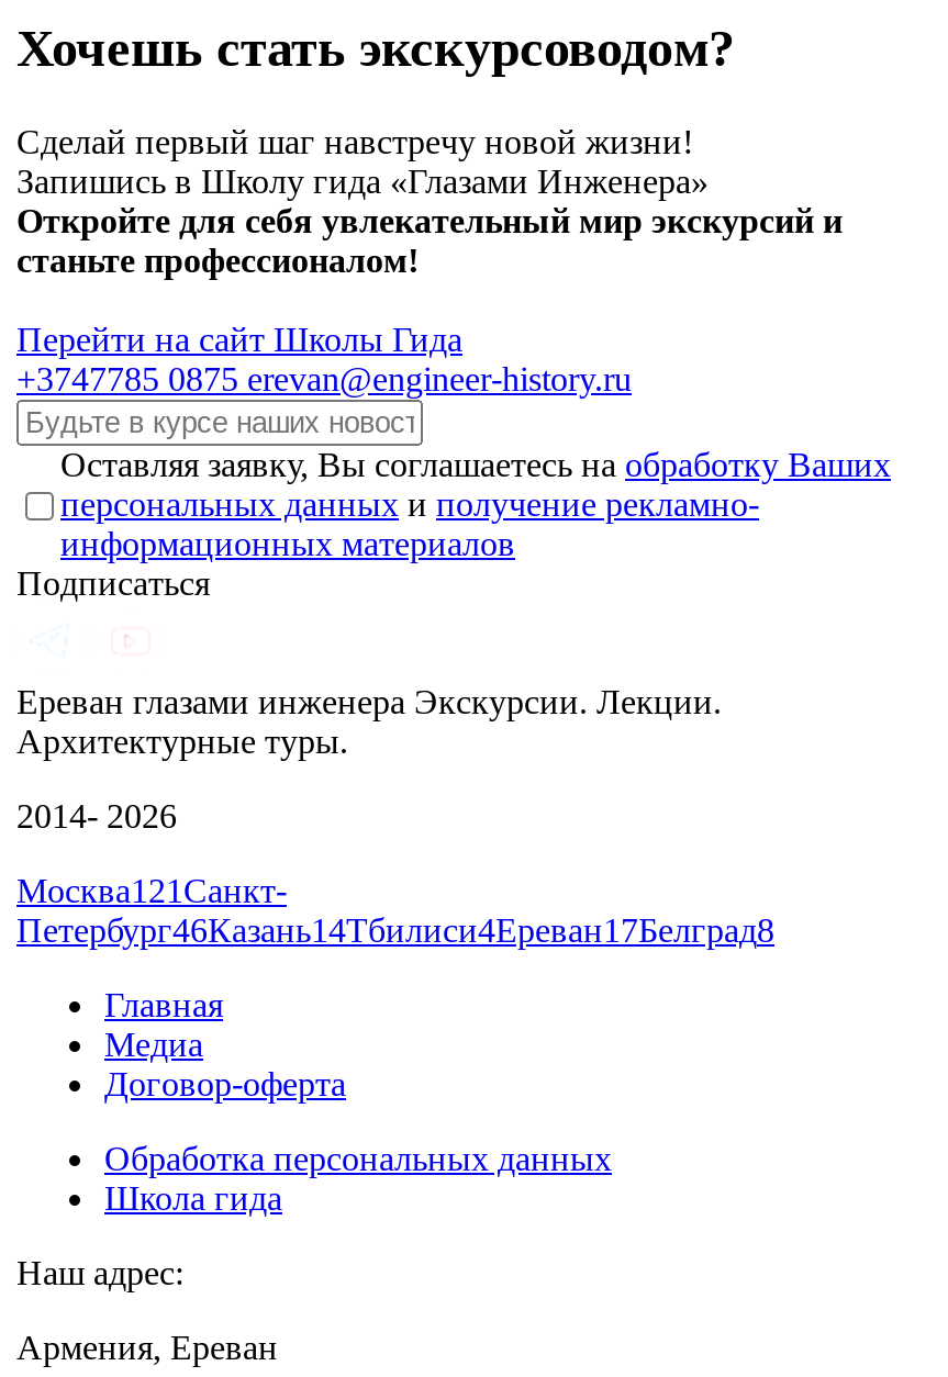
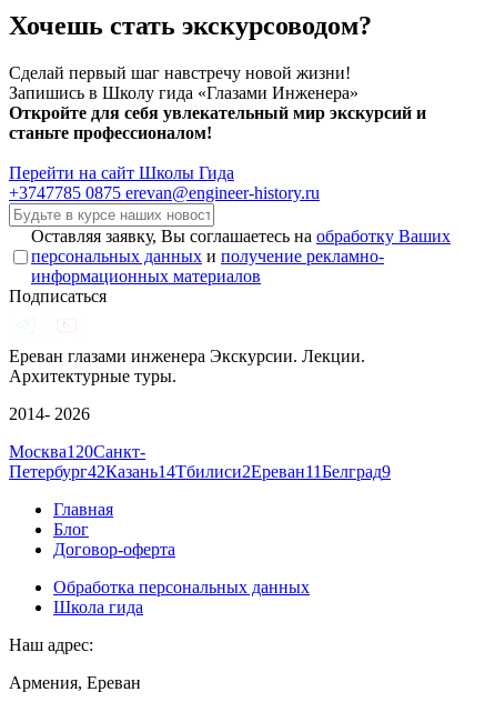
- Москва121 Санкт-
+ Москва120 Санкт-

- Петербург46Казань14Тбилиси4Ереван17Белград8
+ Петербург42Казань14Тбилиси2Ереван11Белград9

- Медиа
+ Блог
